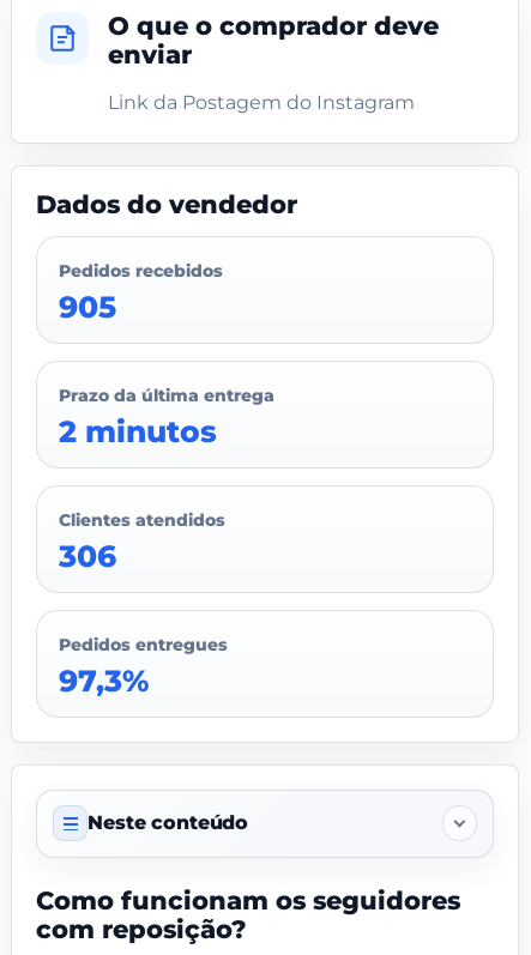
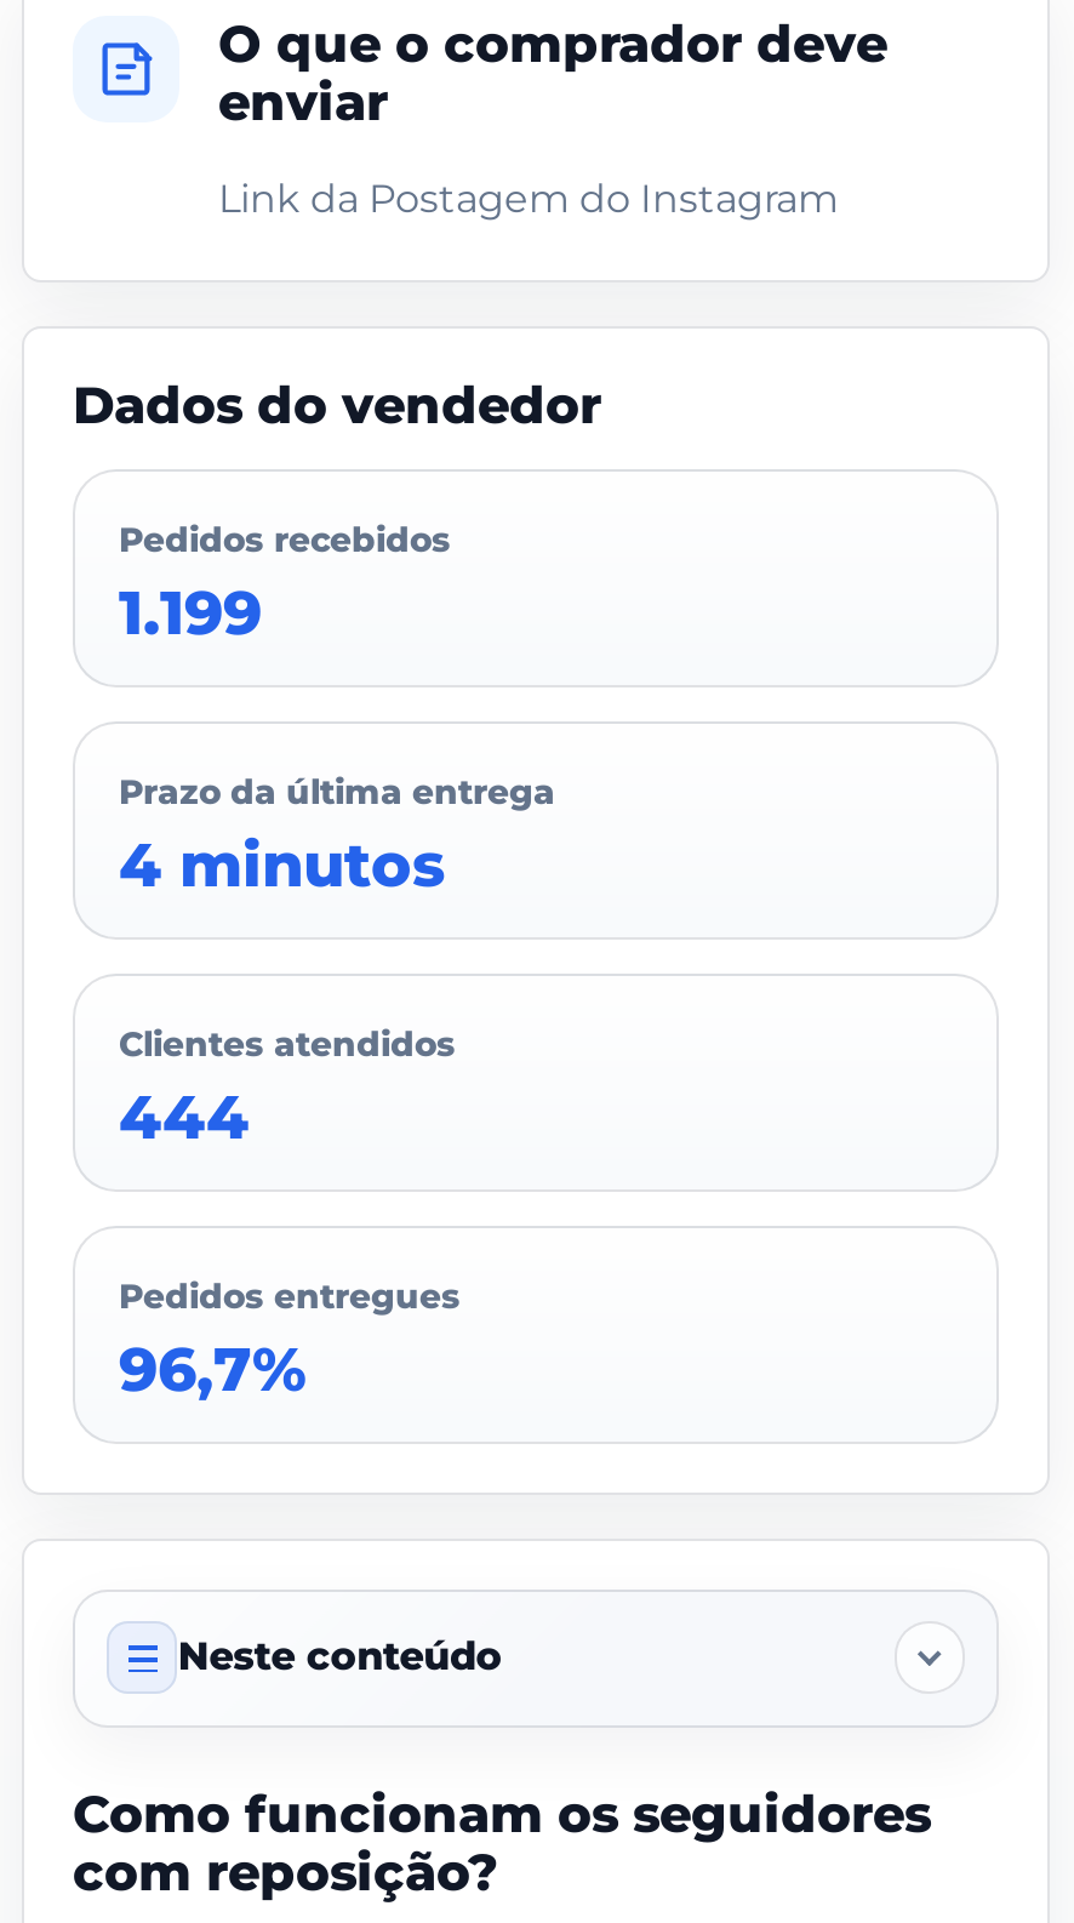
- 905
+ 1.199

- 2 minutos
+ 4 minutos

- 306
+ 444

- 97,3%
+ 96,7%
